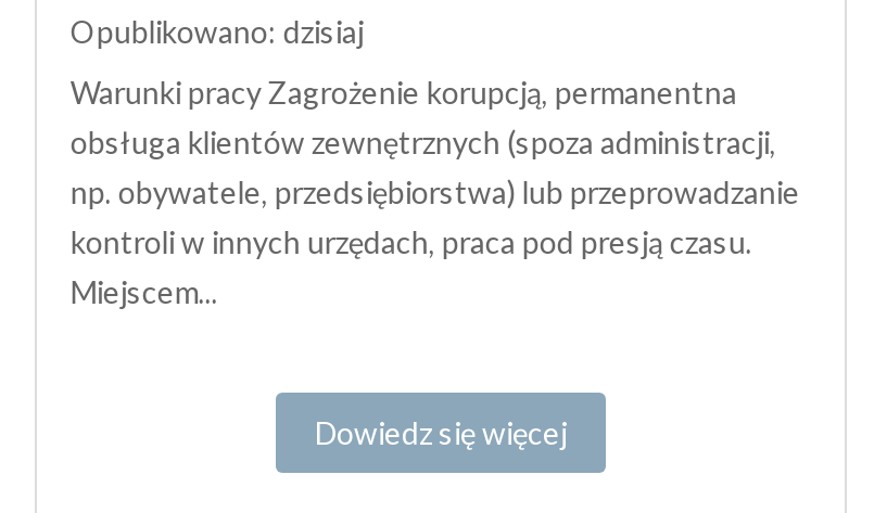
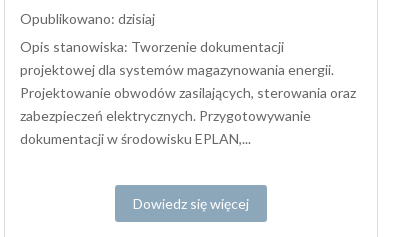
- Warunki pracy Zagrożenie korupcją, permanentna
- obsługa klientów zewnętrznych (spoza administracji,
- np. obywatele, przedsiębiorstwa) lub przeprowadzanie
- kontroli w innych urzędach, praca pod presją czasu.
- Miejscem...
+ Opis stanowiska: Tworzenie dokumentacji
+ projektowej dla systemów magazynowania energii.
+ Projektowanie obwodów zasilających, sterowania oraz
+ zabezpieczeń elektrycznych. Przygotowywanie
+ dokumentacji w środowisku EPLAN,...
